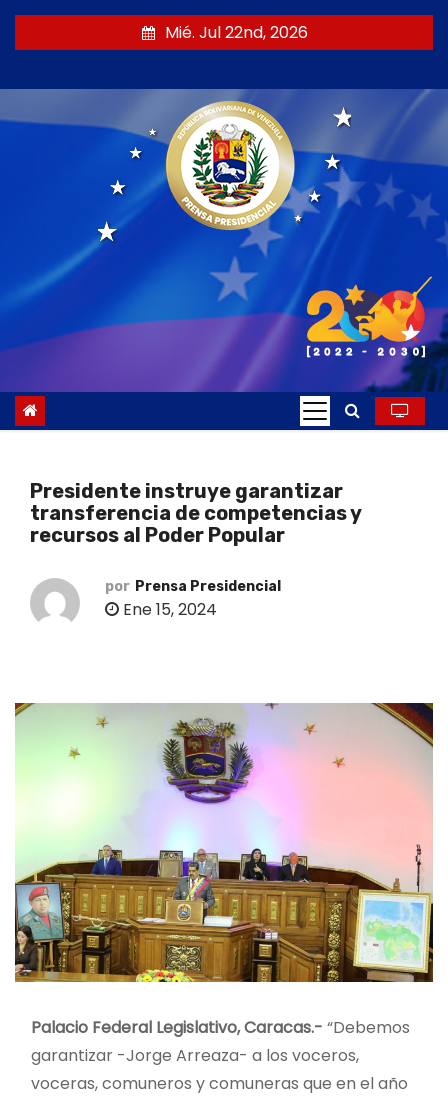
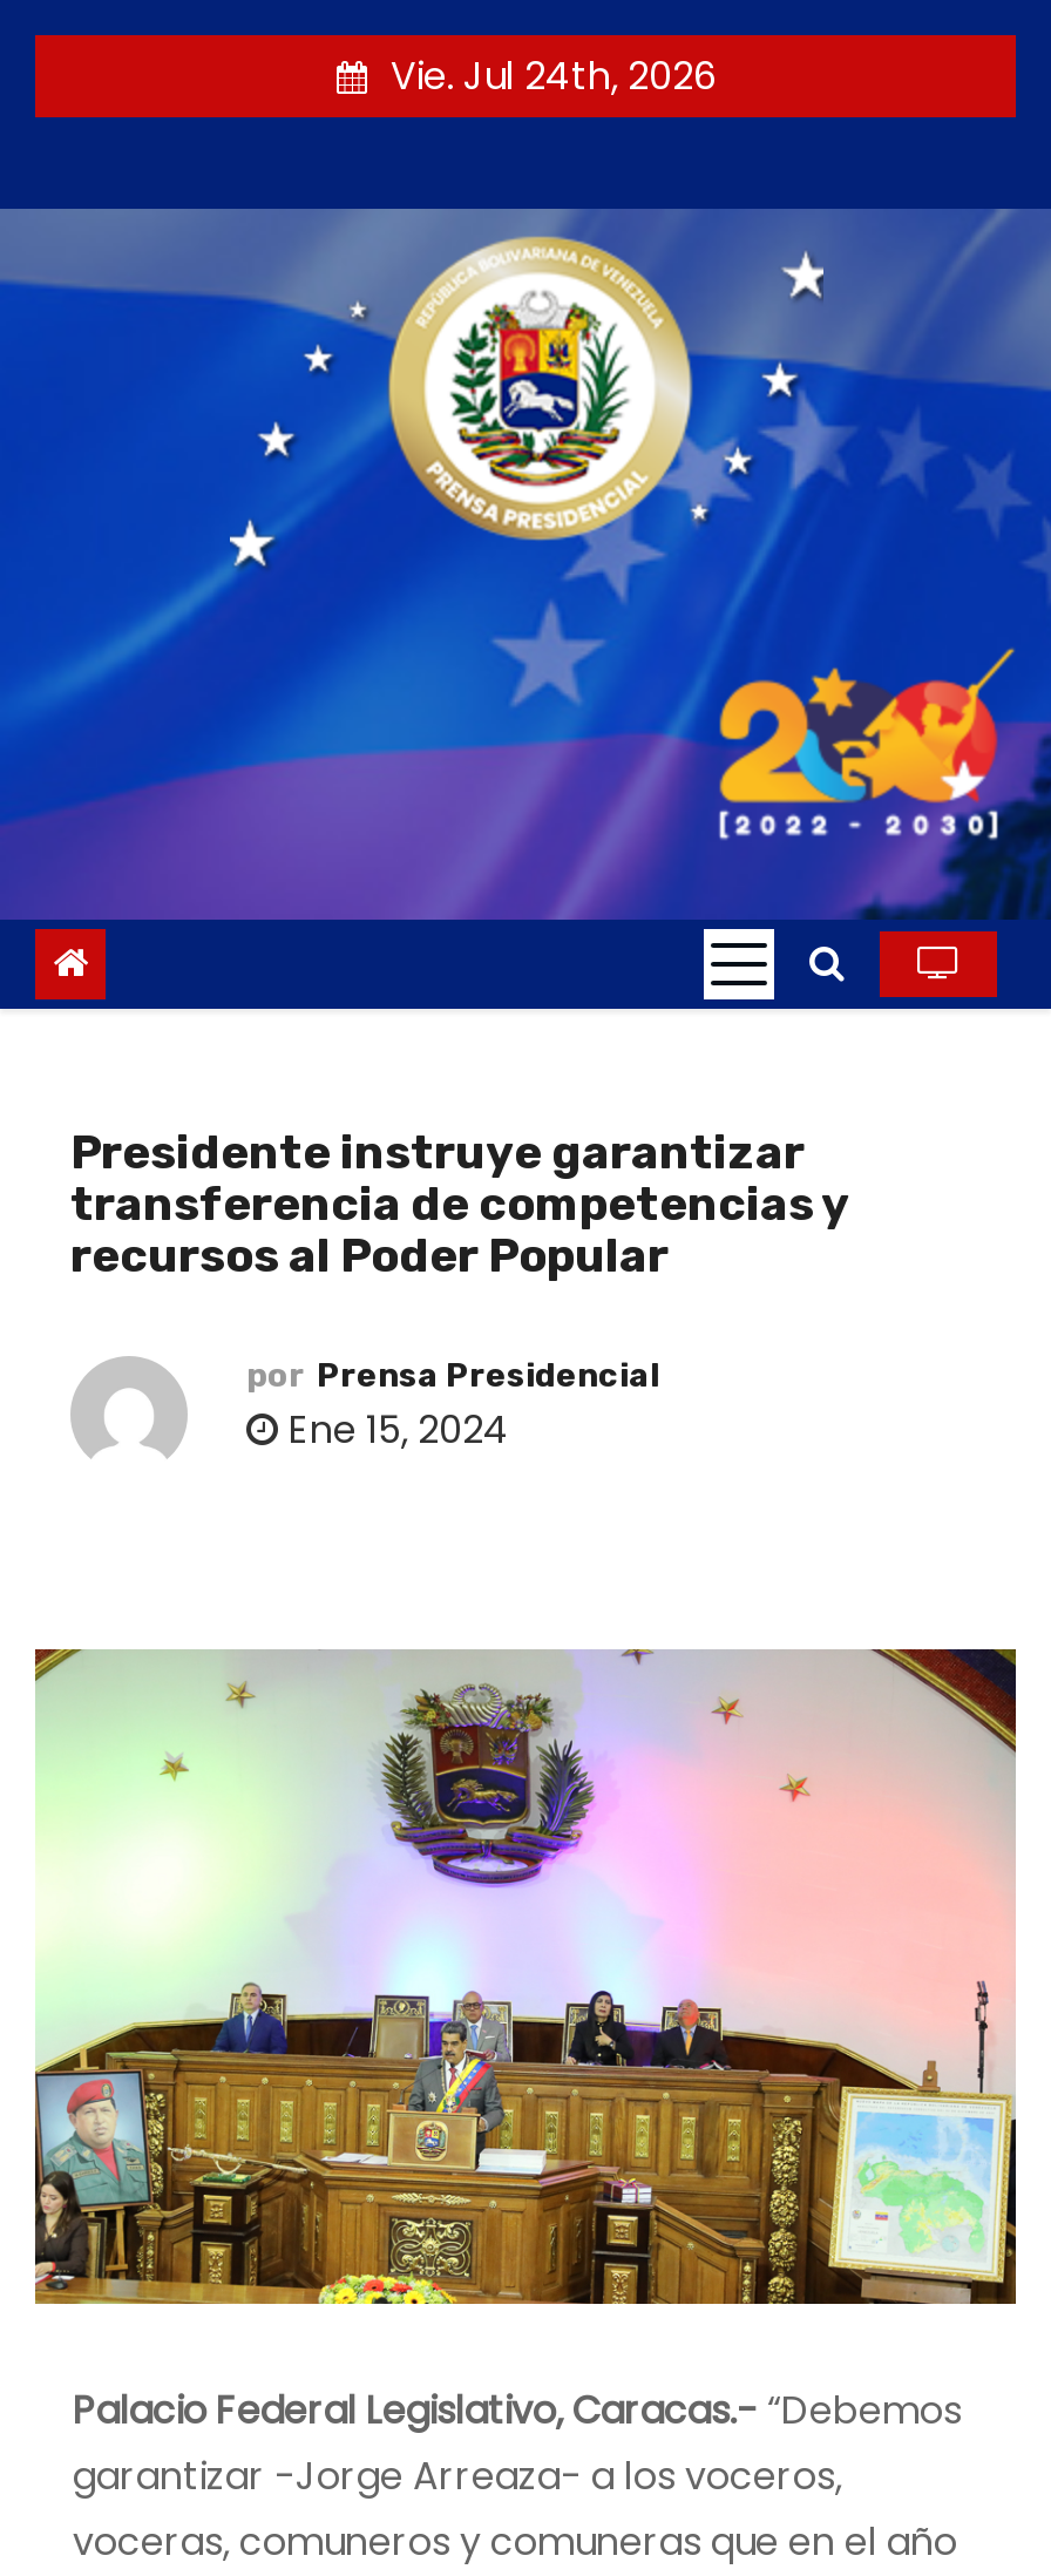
- Mié. Jul 22nd, 2026
+ Vie. Jul 24th, 2026
